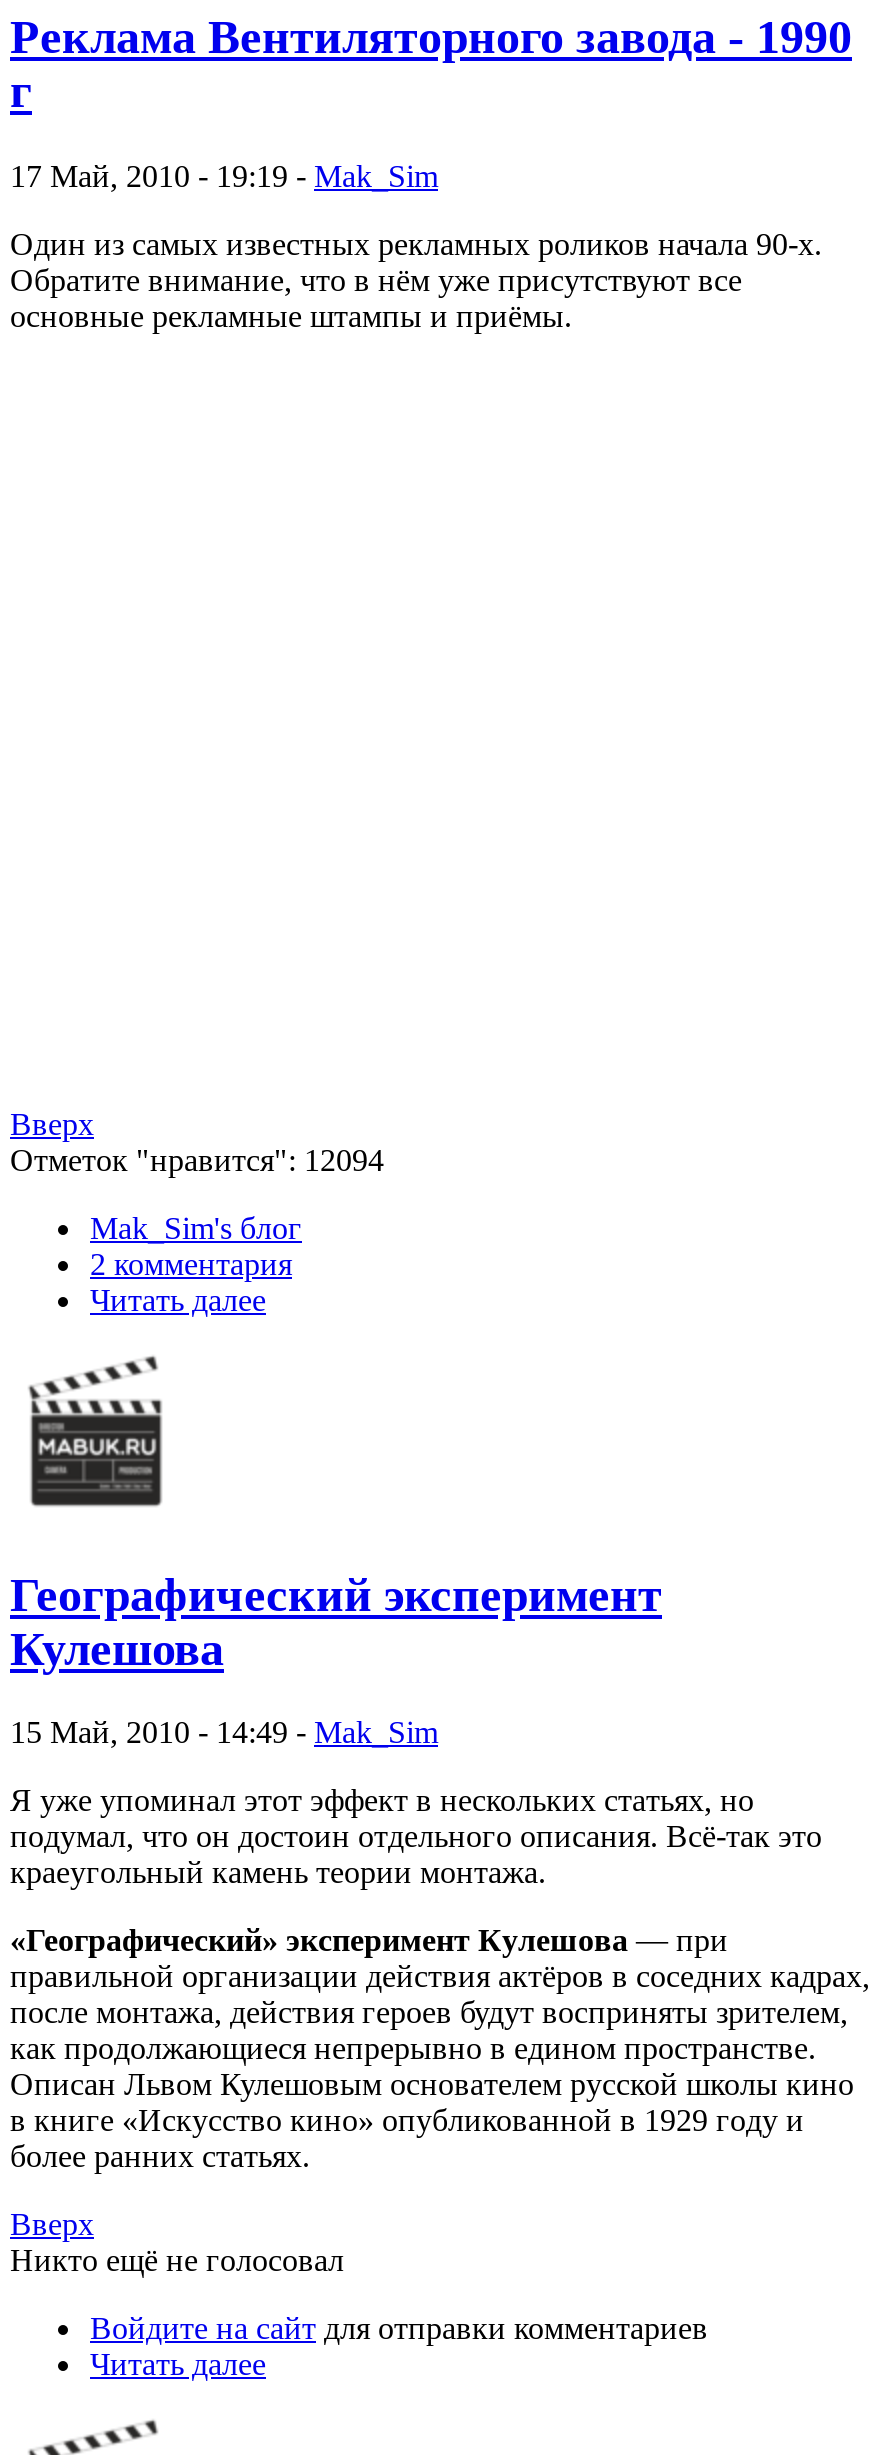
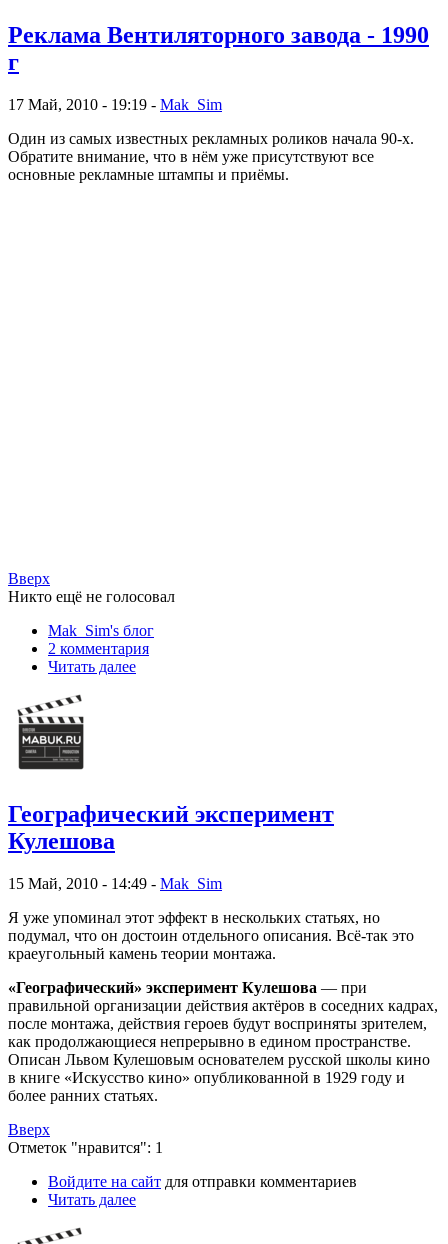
- Отметок "нравится": 12094

moved up: Никто ещё не голосовал

+ Отметок "нравится": 1
